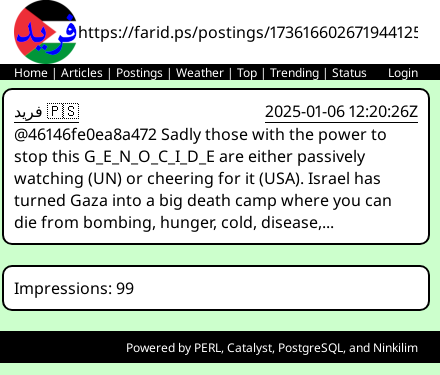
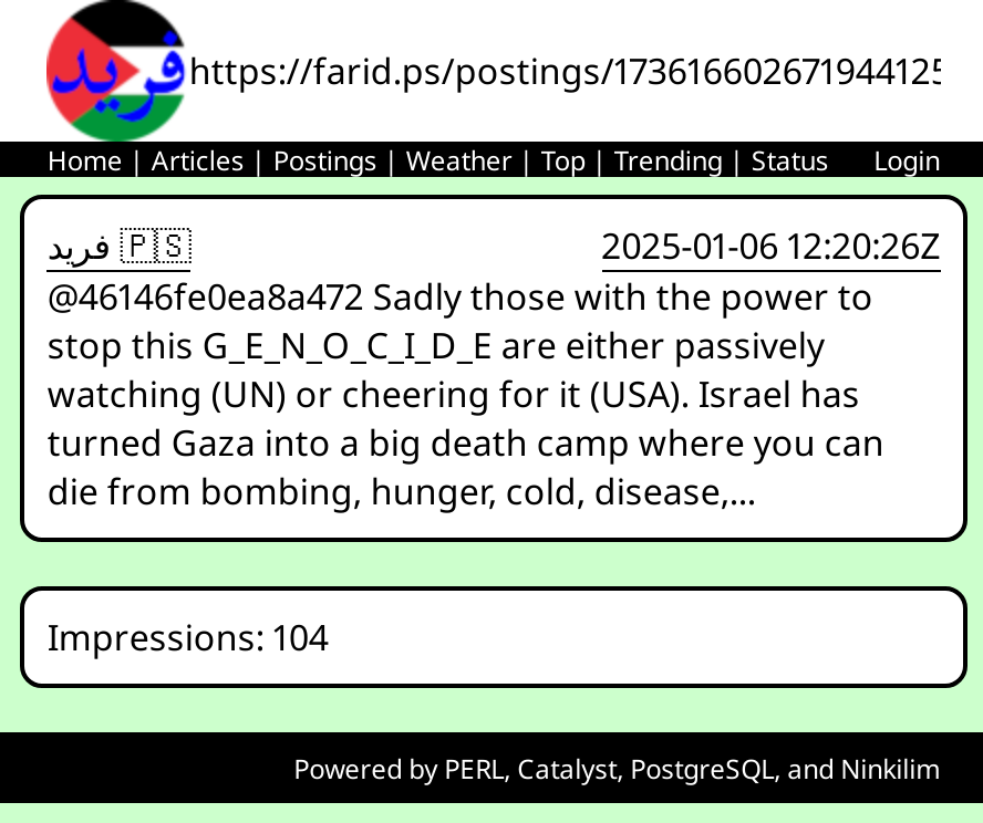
- Impressions: 99
+ Impressions: 104
